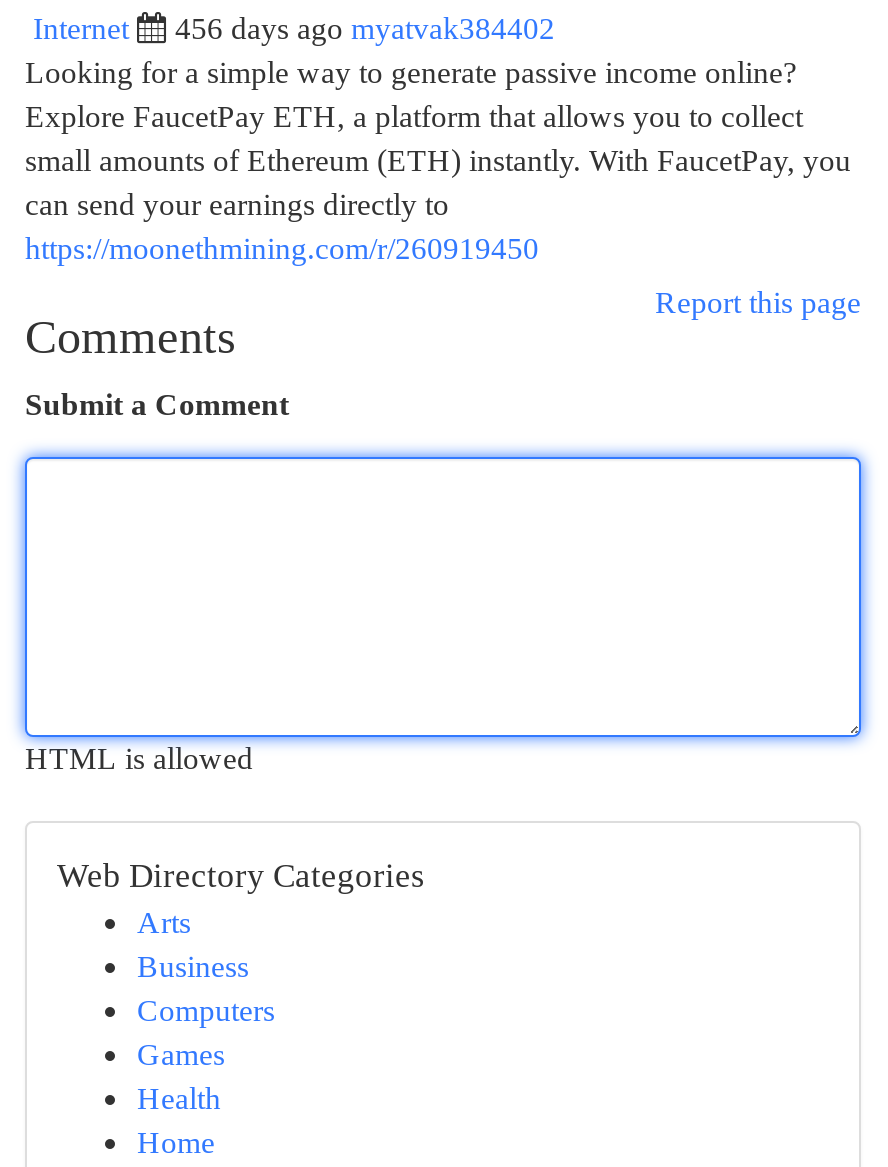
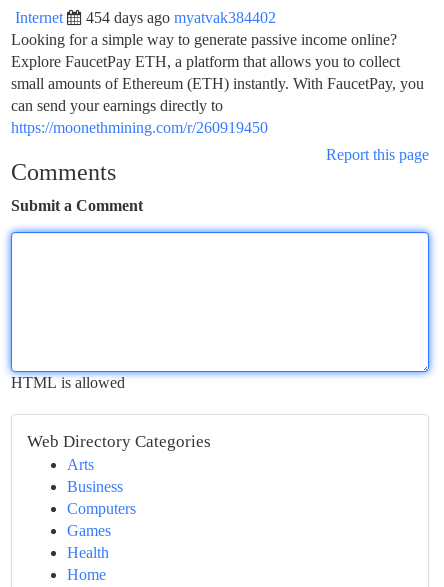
- 456 days ago myatvak384402
+ 454 days ago myatvak384402
